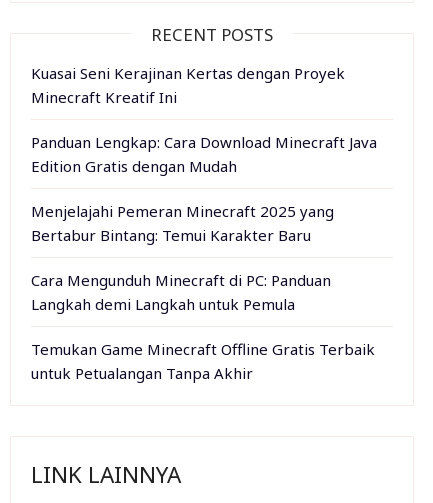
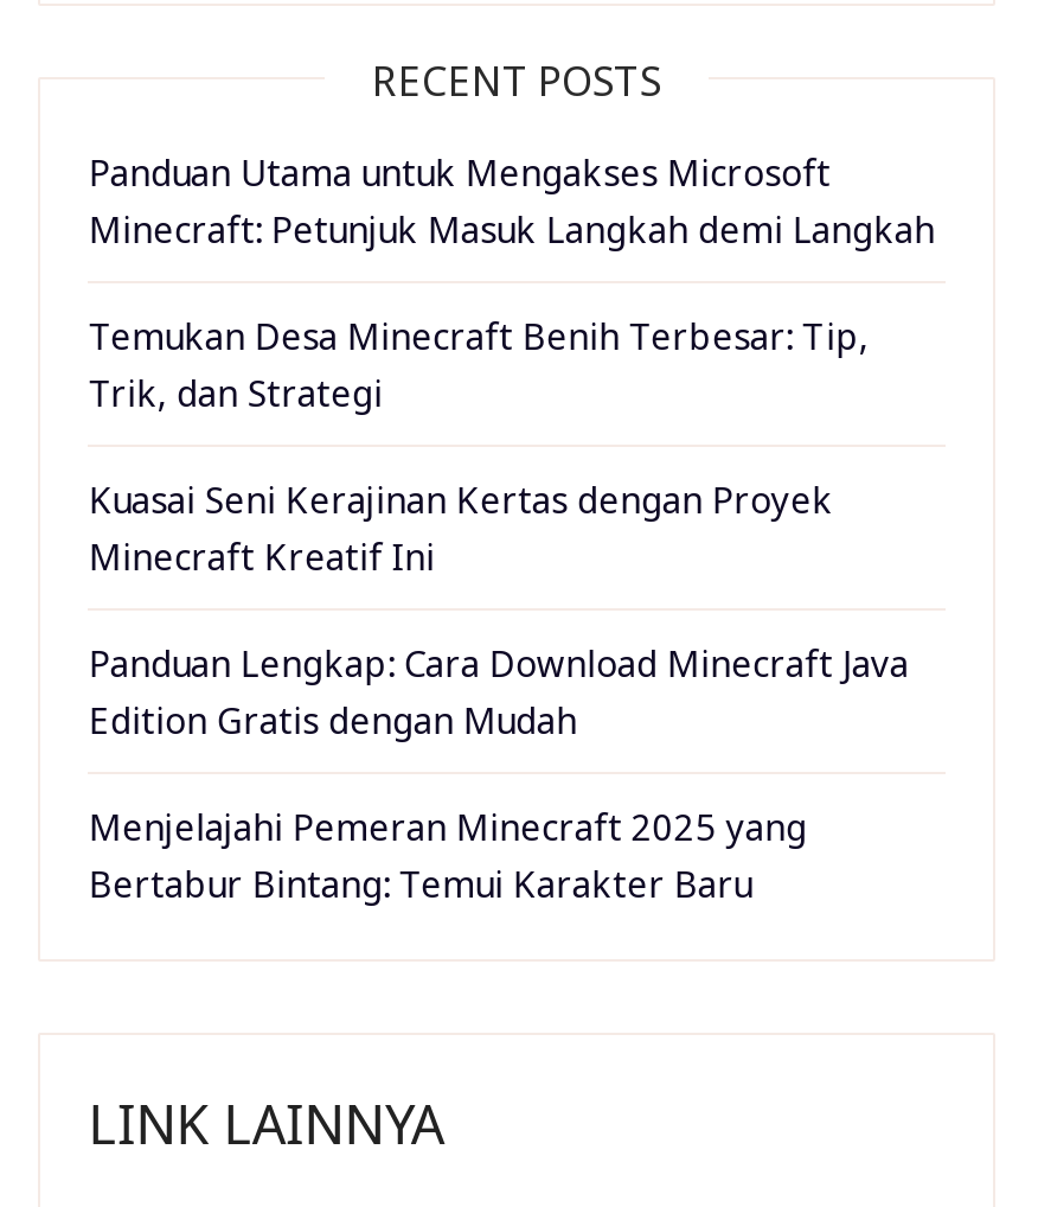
+ Panduan Utama untuk Mengakses Microsoft
+ Minecraft: Petunjuk Masuk Langkah demi Langkah
+ Temukan Desa Minecraft Benih Terbesar: Tip,
+ Trik, dan Strategi

moved down: Kuasai Seni Kerajinan Kertas dengan Proyek | Minecraft Kreatif Ini | Panduan Lengkap: Cara Download Minecraft Java | Edition Gratis dengan Mudah | Menjelajahi Pemeran Minecraft 2025 yang | Bertabur Bintang: Temui Karakter Baru

- Cara Mengunduh Minecraft di PC: Panduan
- Langkah demi Langkah untuk Pemula
- Temukan Game Minecraft Offline Gratis Terbaik
- untuk Petualangan Tanpa Akhir
